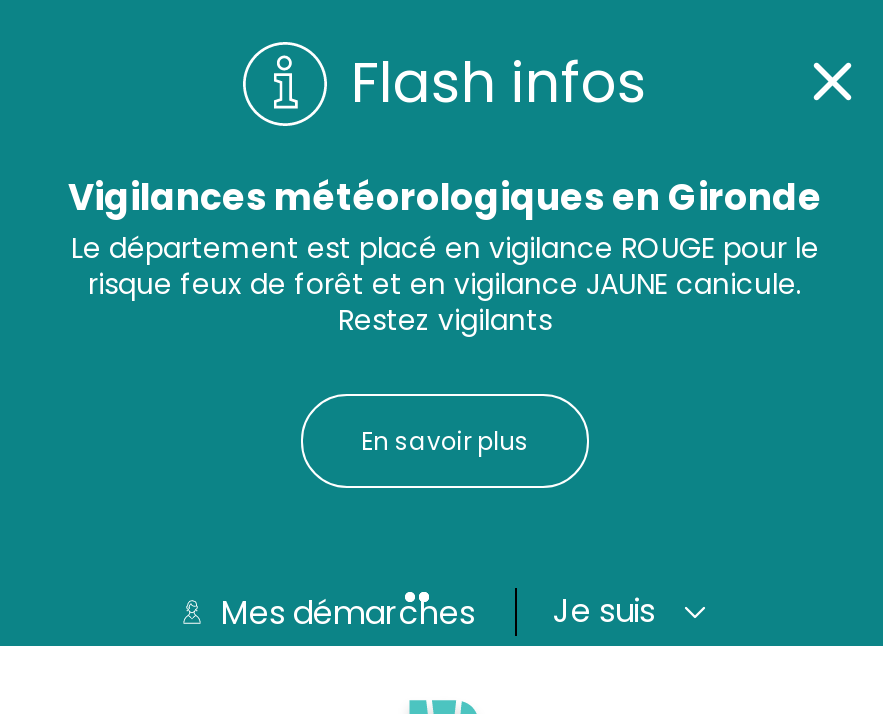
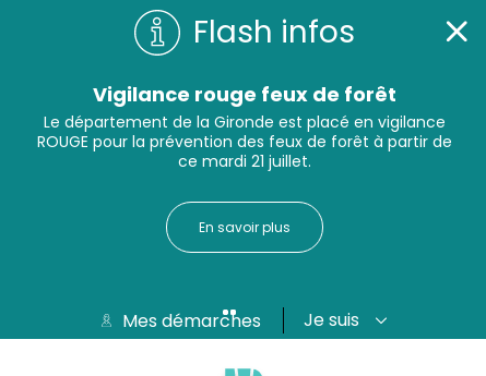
- Vigilances météorologiques en Gironde
- Le département est placé en vigilance ROUGE pour le
- risque feux de forêt et en vigilance JAUNE canicule.
- Restez vigilants
+ Vigilance rouge feux de forêt
+ Le département de la Gironde est placé en vigilance
+ ROUGE pour la prévention des feux de forêt à partir de
+ ce mardi 21 juillet.
